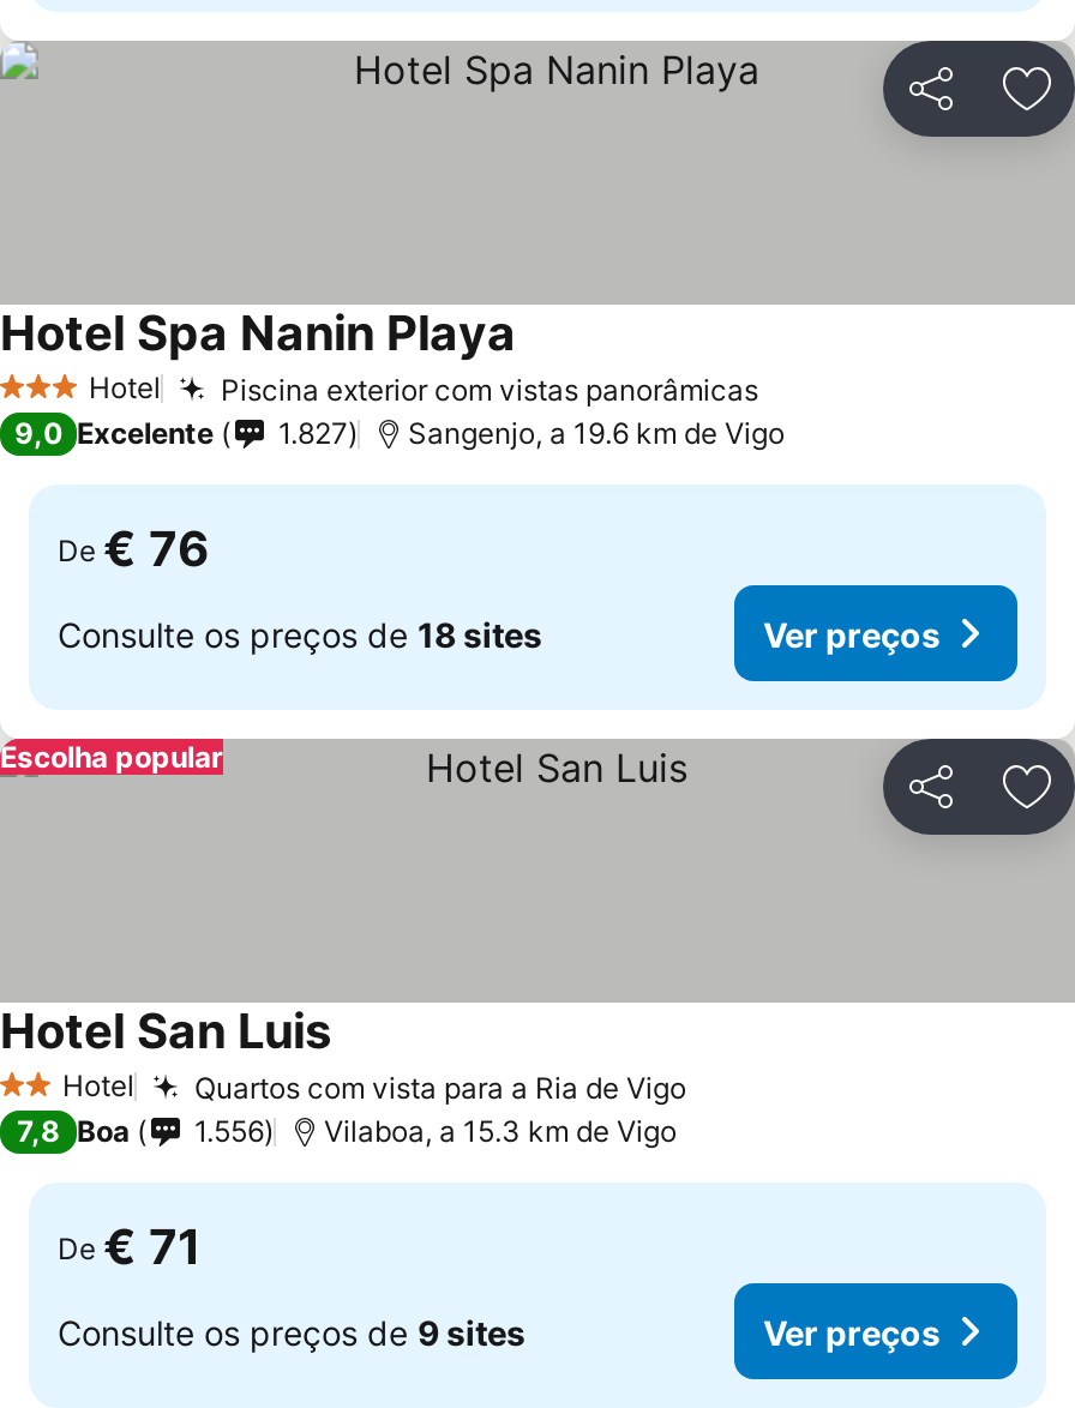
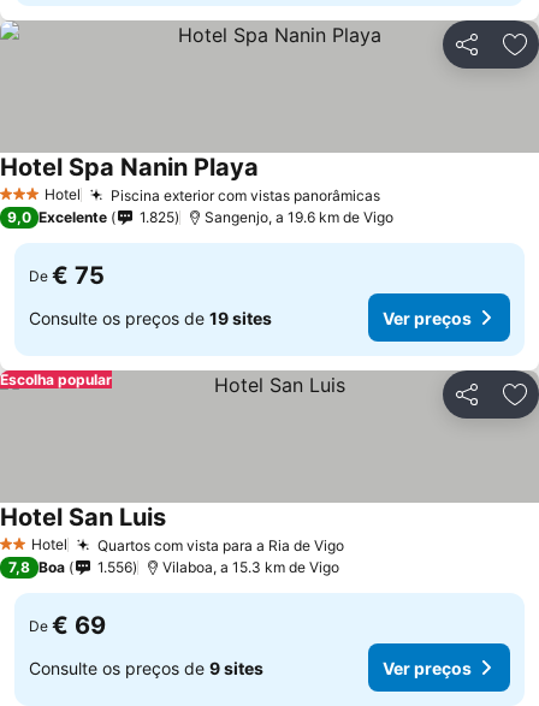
- 1.827
+ 1.825

- De € 76
+ De € 75

- Consulte os preços de 18 sites
+ Consulte os preços de 19 sites

- De € 71
+ De € 69
